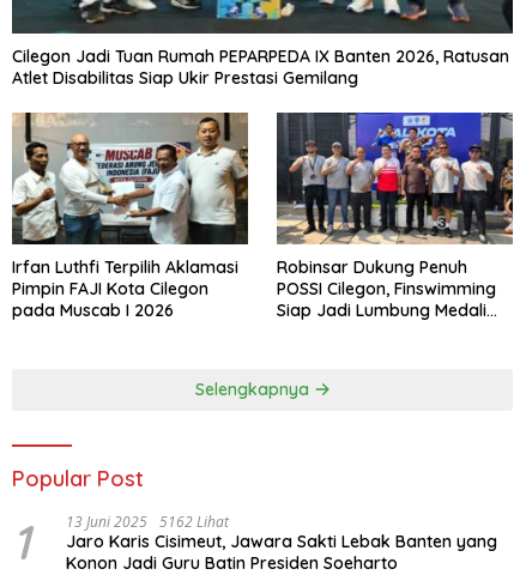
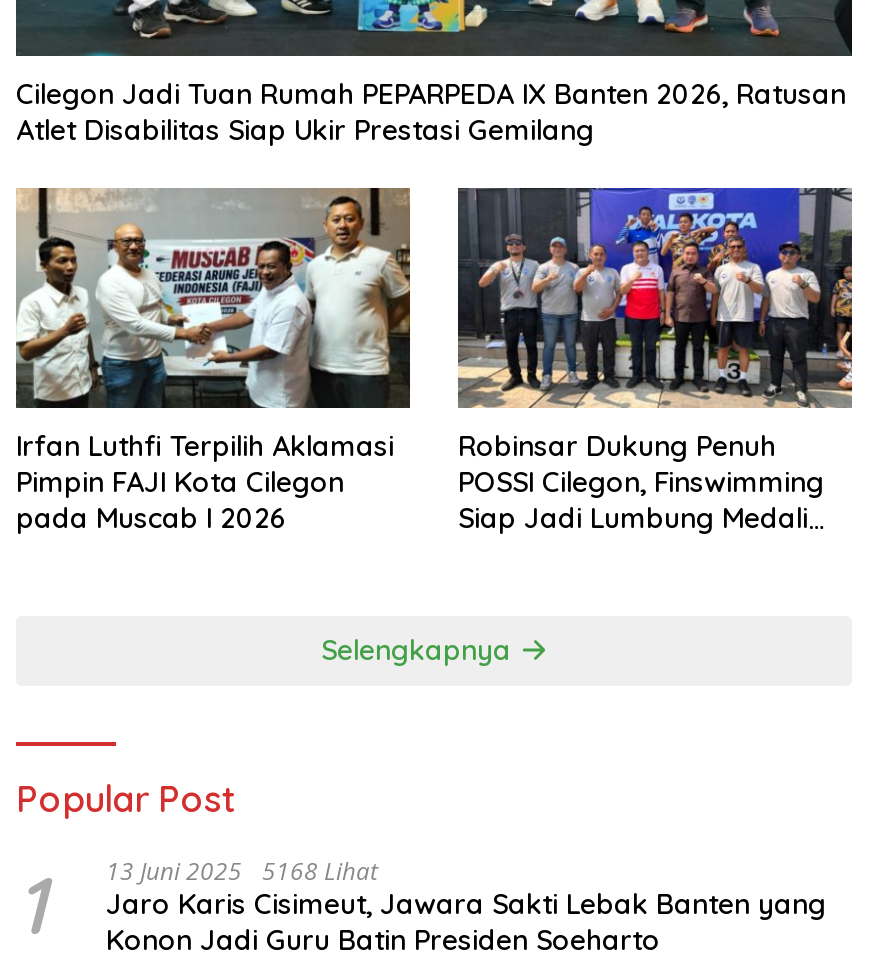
- 1 13 Juni 2025 5162 Lihat Jaro Karis Cisimeut, Jawara Sakti Lebak Banten yang Konon Jadi Guru Batin Presiden Soeharto
+ 1 13 Juni 2025 5168 Lihat Jaro Karis Cisimeut, Jawara Sakti Lebak Banten yang Konon Jadi Guru Batin Presiden Soeharto
